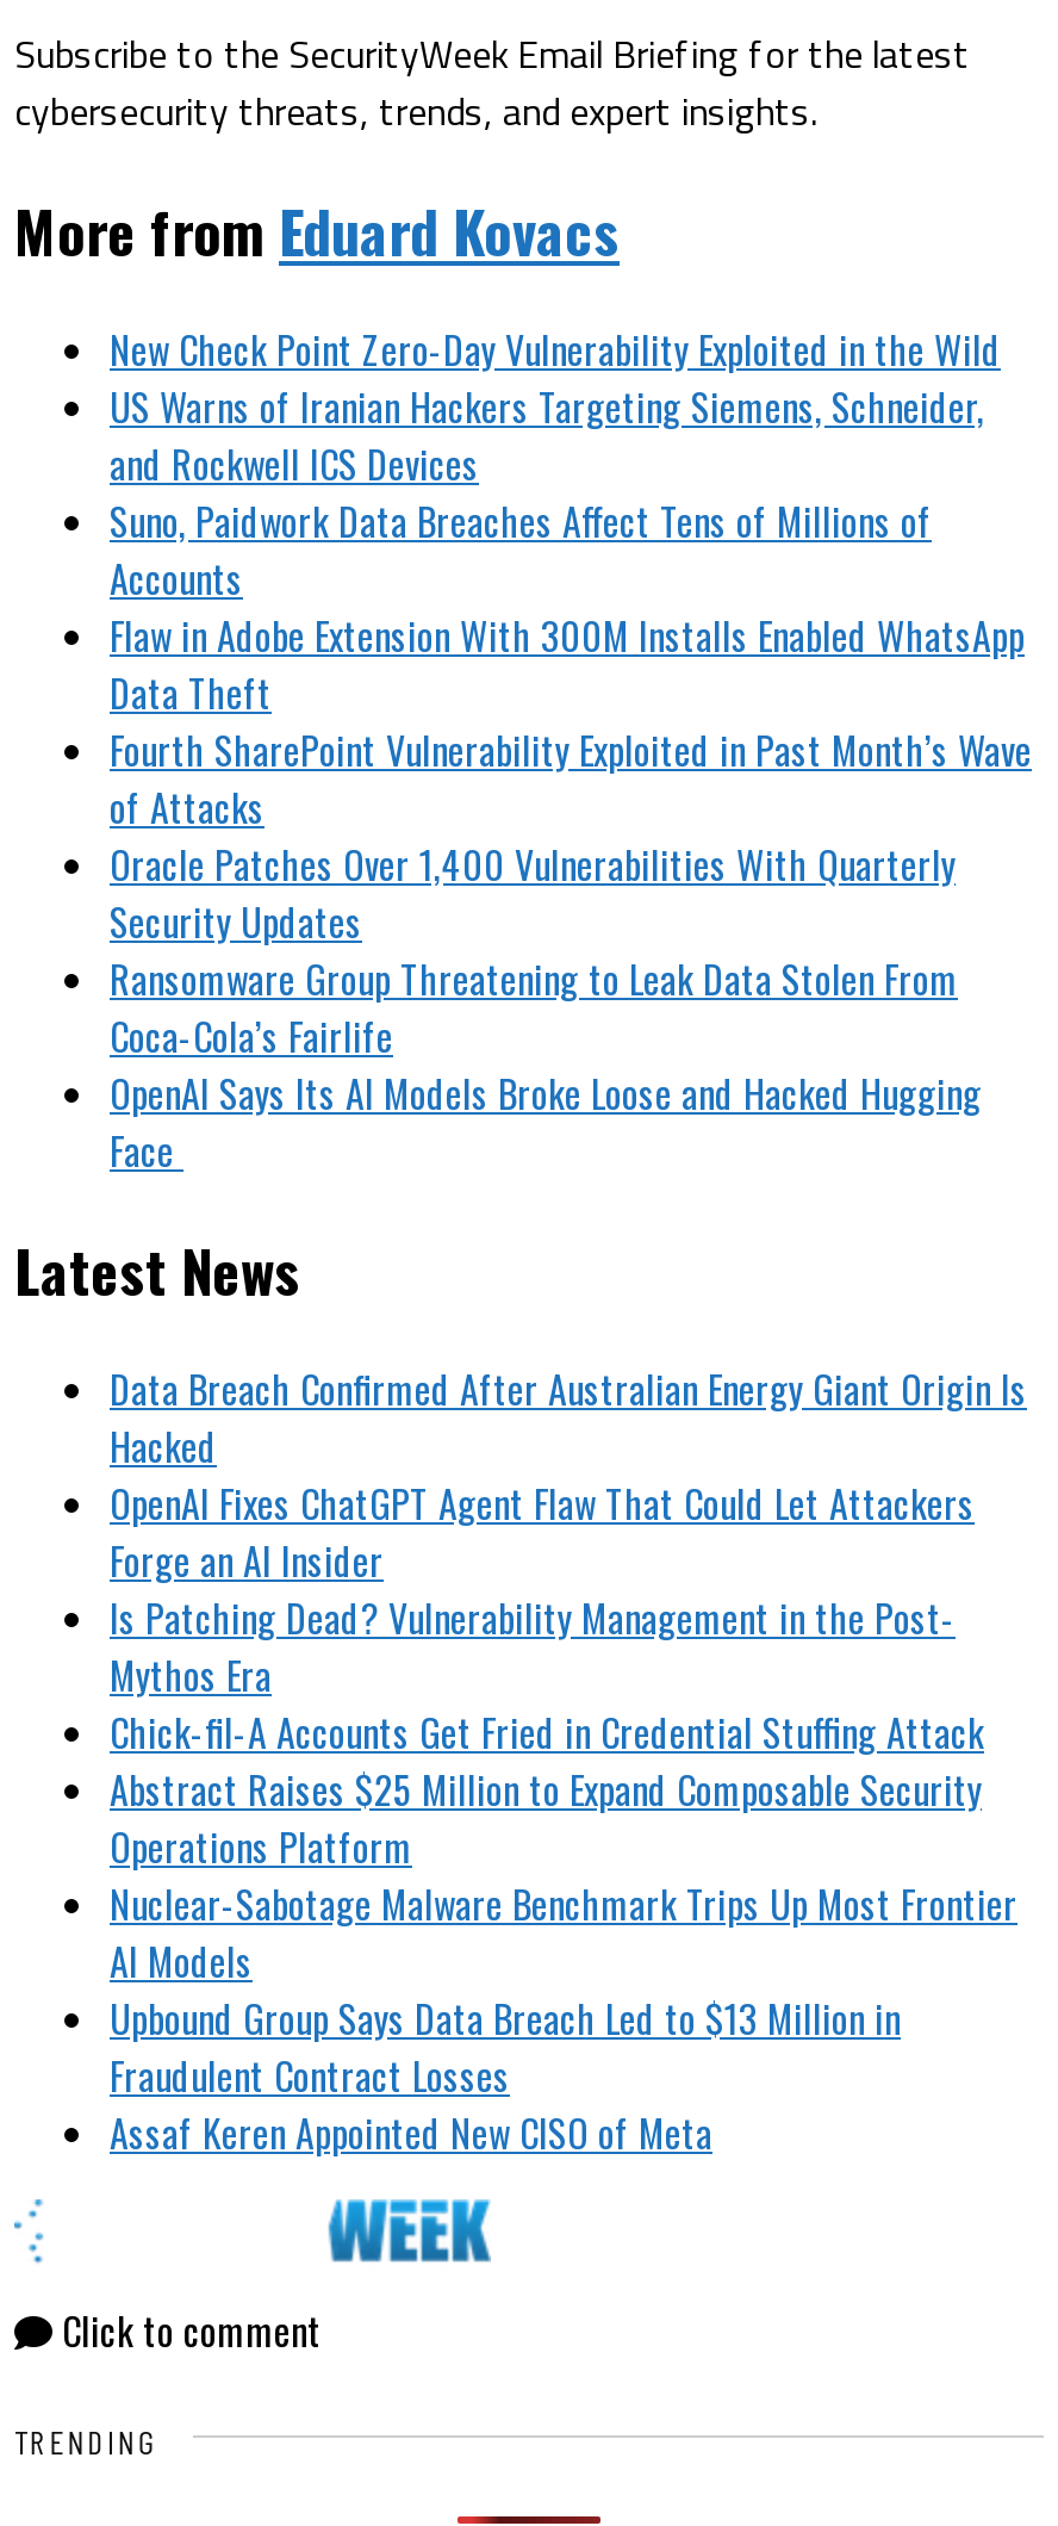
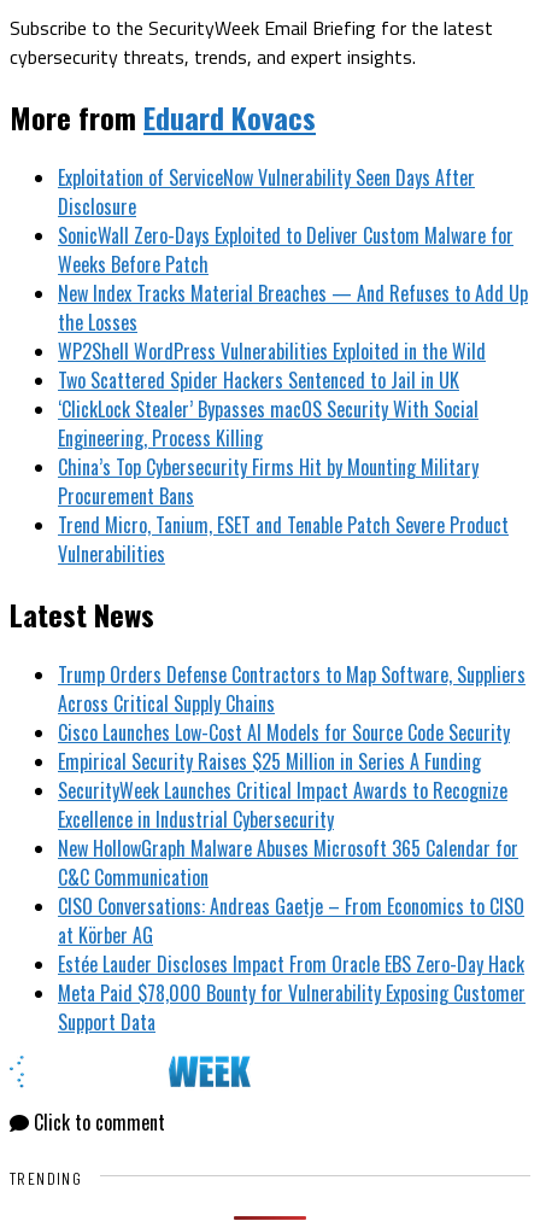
- New Check Point Zero-Day Vulnerability Exploited in the Wild
- US Warns of Iranian Hackers Targeting Siemens, Schneider,
- and Rockwell ICS Devices
- Suno, Paidwork Data Breaches Affect Tens of Millions of
- Accounts
- Flaw in Adobe Extension With 300M Installs Enabled WhatsApp
- Data Theft
- Fourth SharePoint Vulnerability Exploited in Past Month’s Wave
- of Attacks
- Oracle Patches Over 1,400 Vulnerabilities With Quarterly
- Security Updates
- Ransomware Group Threatening to Leak Data Stolen From
- Coca-Cola’s Fairlife
- OpenAI Says Its AI Models Broke Loose and Hacked Hugging
- Face
+ Exploitation of ServiceNow Vulnerability Seen Days After
+ Disclosure
+ SonicWall Zero-Days Exploited to Deliver Custom Malware for
+ Weeks Before Patch
+ New Index Tracks Material Breaches — And Refuses to Add Up
+ the Losses
+ WP2Shell WordPress Vulnerabilities Exploited in the Wild
+ Two Scattered Spider Hackers Sentenced to Jail in UK
+ ‘ClickLock Stealer’ Bypasses macOS Security With Social
+ Engineering, Process Killing
+ China’s Top Cybersecurity Firms Hit by Mounting Military
+ Procurement Bans
+ Trend Micro, Tanium, ESET and Tenable Patch Severe Product
+ Vulnerabilities

- Data Breach Confirmed After Australian Energy Giant Origin Is
- Hacked
- OpenAI Fixes ChatGPT Agent Flaw That Could Let Attackers
- Forge an AI Insider
- Is Patching Dead? Vulnerability Management in the Post-
- Mythos Era
- Chick-fil-A Accounts Get Fried in Credential Stuffing Attack
- Abstract Raises $25 Million to Expand Composable Security
- Operations Platform
- Nuclear-Sabotage Malware Benchmark Trips Up Most Frontier
- AI Models
- Upbound Group Says Data Breach Led to $13 Million in
- Fraudulent Contract Losses
- Assaf Keren Appointed New CISO of Meta
+ Trump Orders Defense Contractors to Map Software, Suppliers
+ Across Critical Supply Chains
+ Cisco Launches Low-Cost AI Models for Source Code Security
+ Empirical Security Raises $25 Million in Series A Funding
+ SecurityWeek Launches Critical Impact Awards to Recognize
+ Excellence in Industrial Cybersecurity
+ New HollowGraph Malware Abuses Microsoft 365 Calendar for
+ C&C Communication
+ CISO Conversations: Andreas Gaetje – From Economics to CISO
+ at Körber AG
+ Estée Lauder Discloses Impact From Oracle EBS Zero-Day Hack
+ Meta Paid $78,000 Bounty for Vulnerability Exposing Customer
+ Support Data
